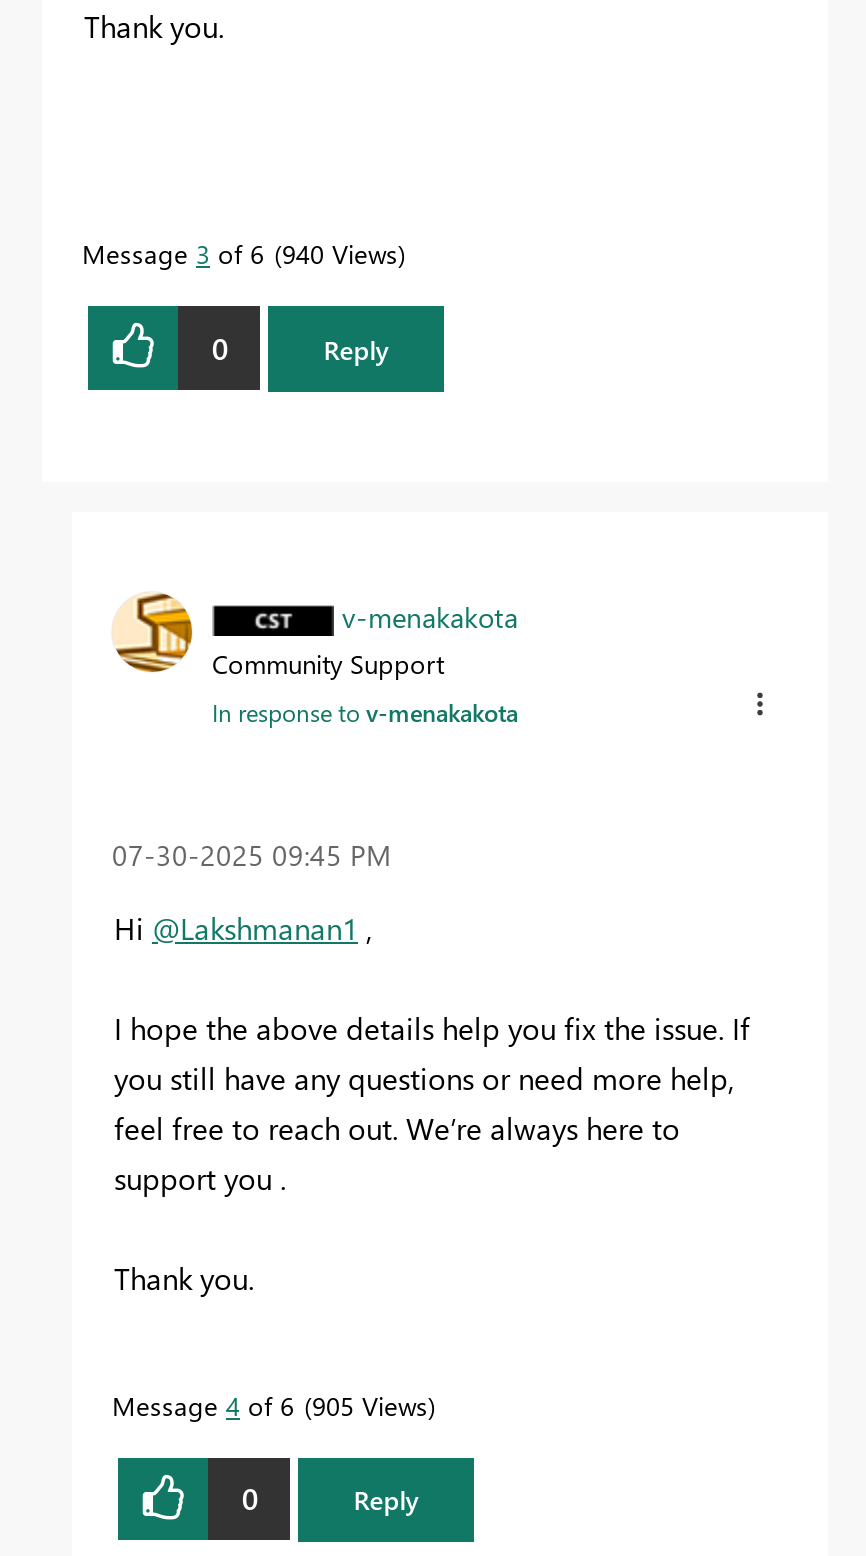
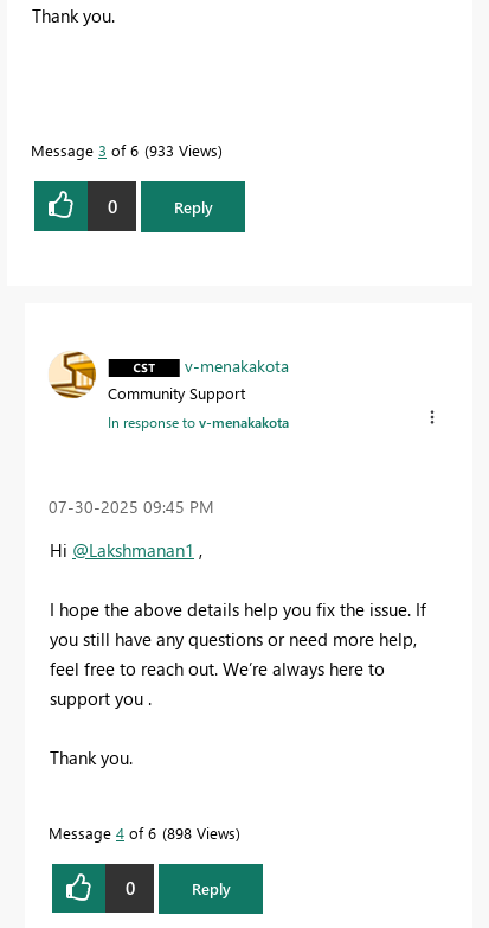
- Message 3 of 6 940 Views
+ Message 3 of 6 933 Views

- Message 4 of 6 905 Views
+ Message 4 of 6 898 Views
